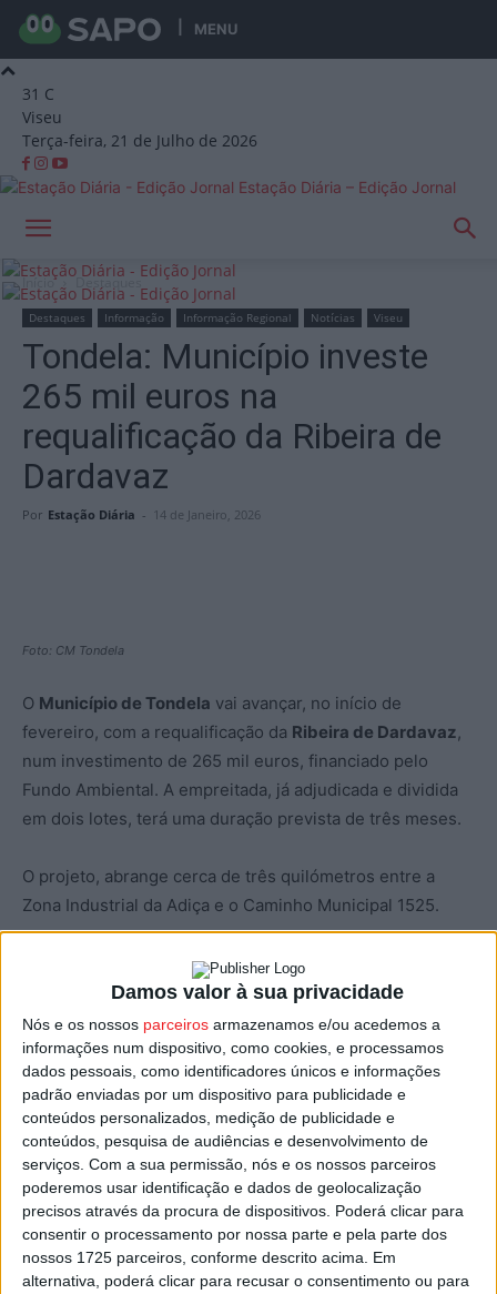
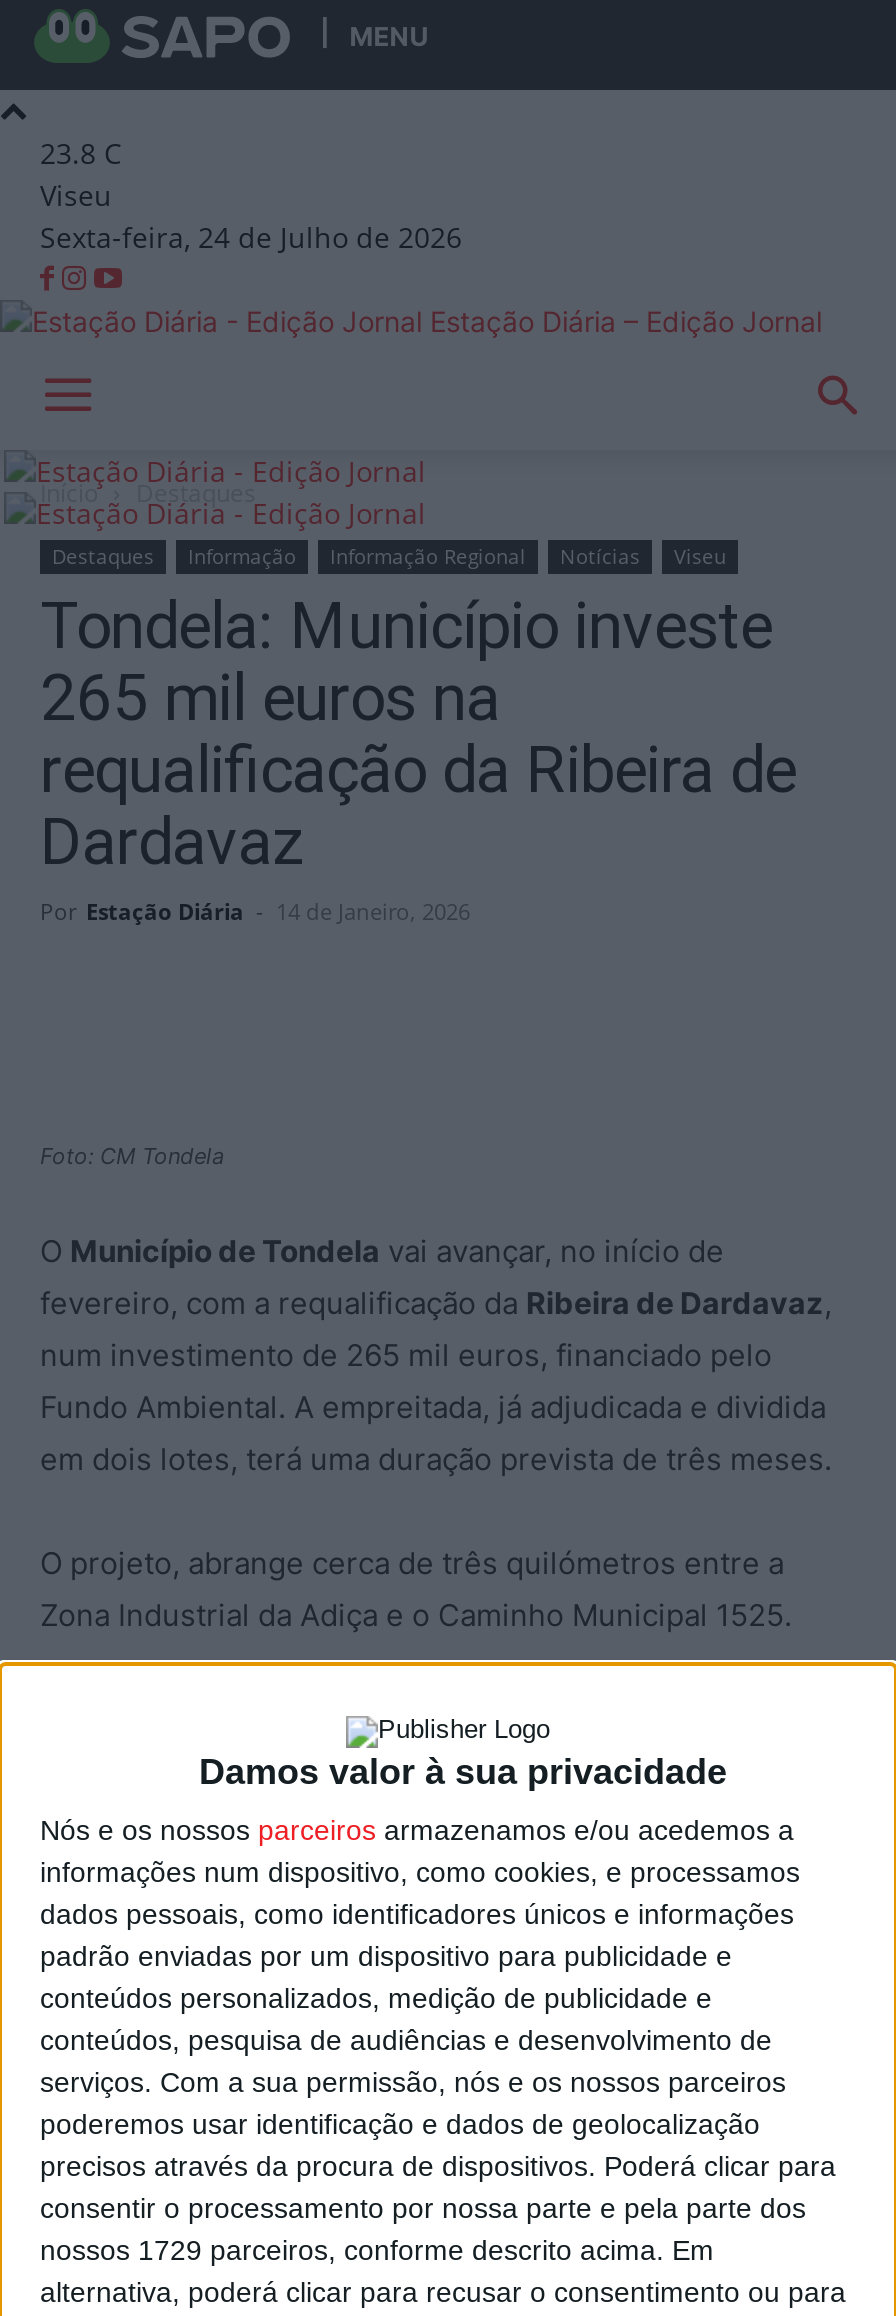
- 31 C
+ 23.8 C

- Terça-feira, 21 de Julho de 2026
+ Sexta-feira, 24 de Julho de 2026

- nossos 1725 parceiros, conforme descrito acima. Em
+ nossos 1729 parceiros, conforme descrito acima. Em
